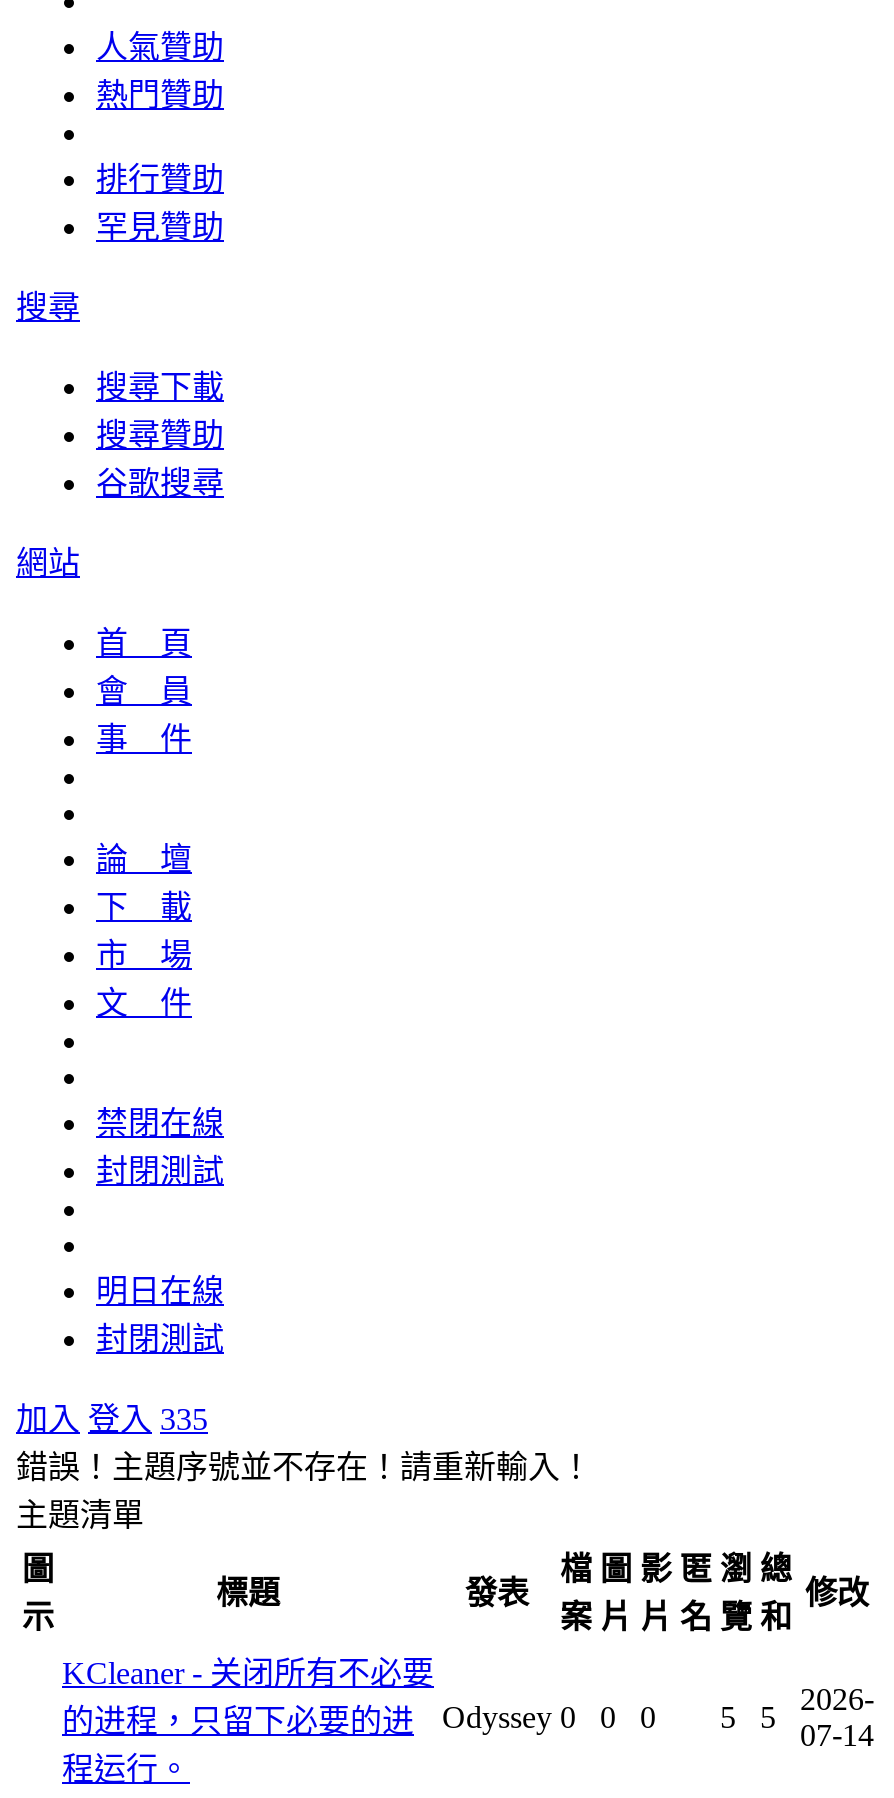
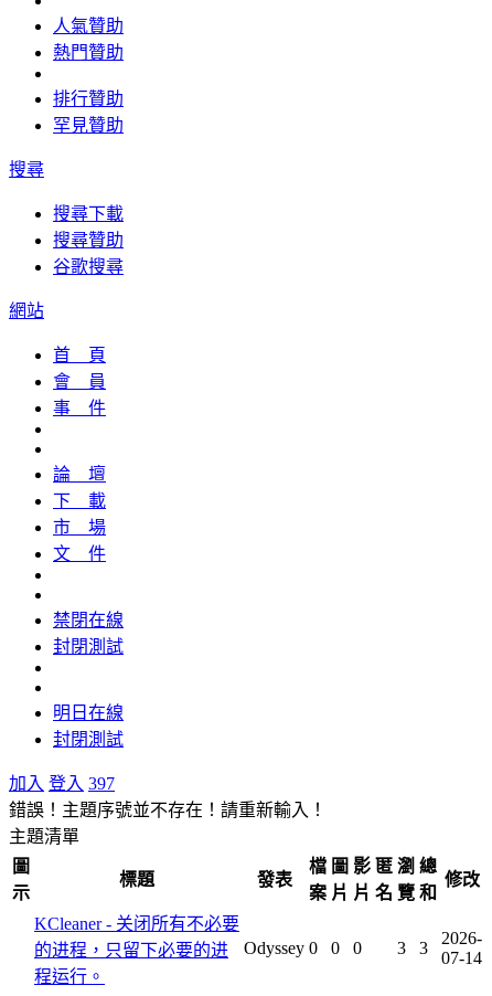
- 加入 登入 335
+ 加入 登入 397

- 5
+ 3

- 5
+ 3
